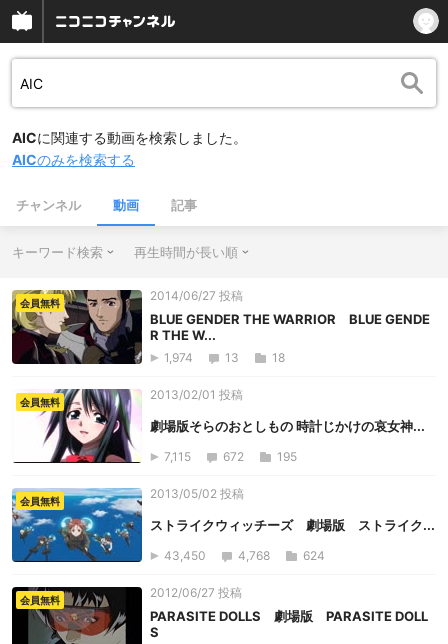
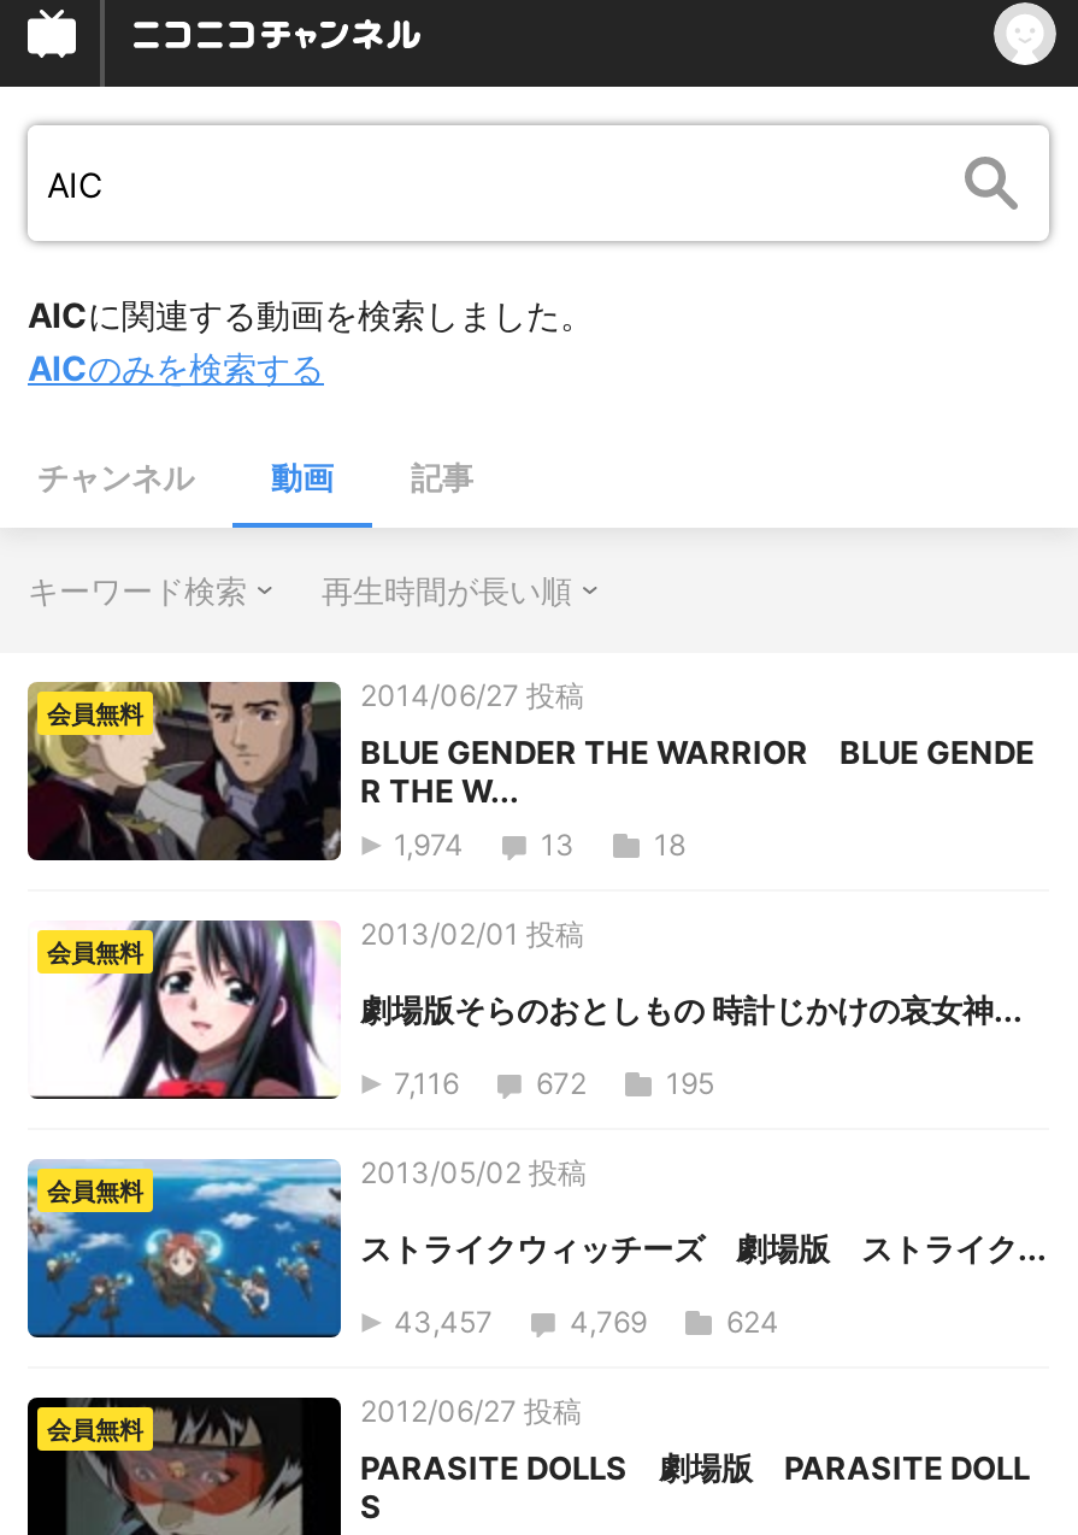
- 7,115
+ 7,116

- 43,450
+ 43,457

- 4,768
+ 4,769
